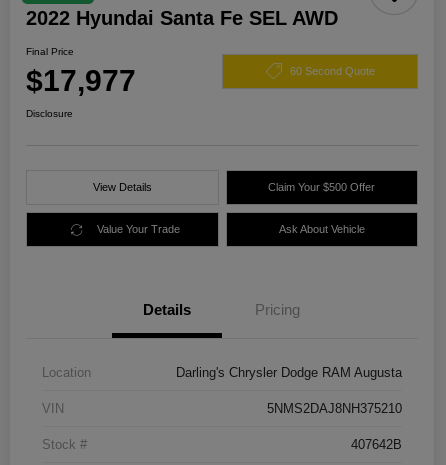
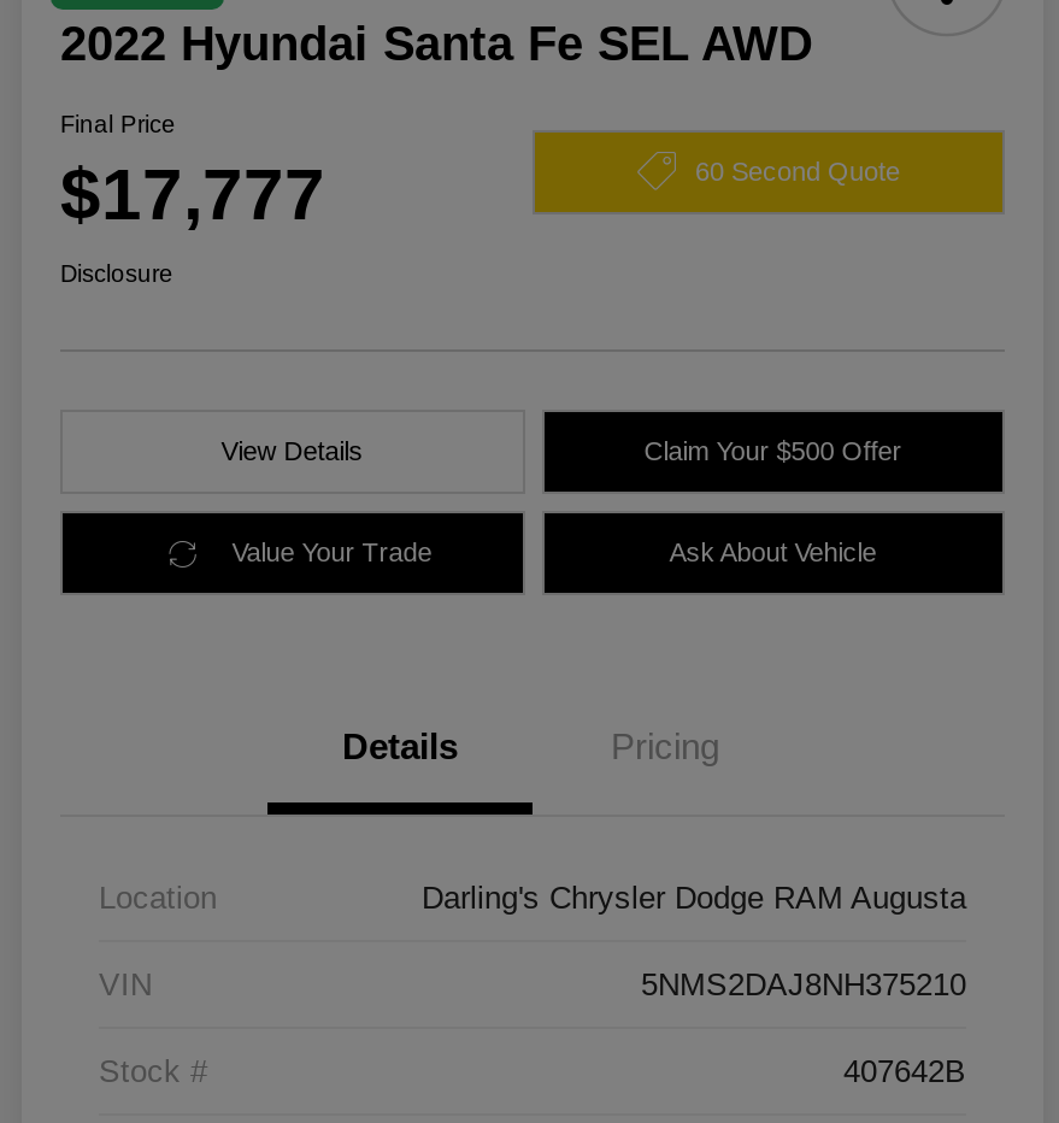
- $17,977
+ $17,777
